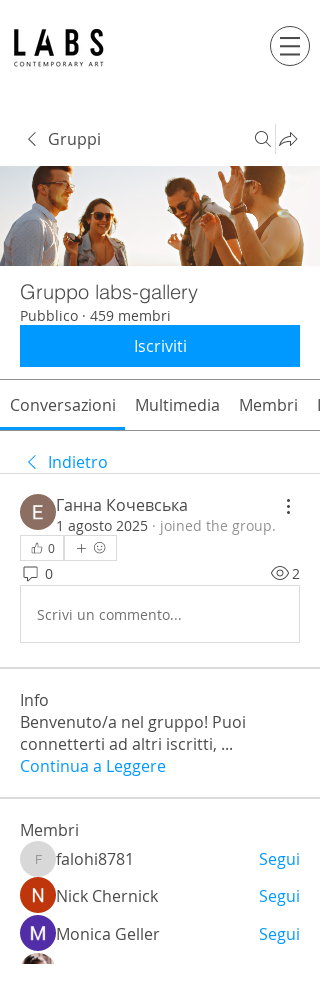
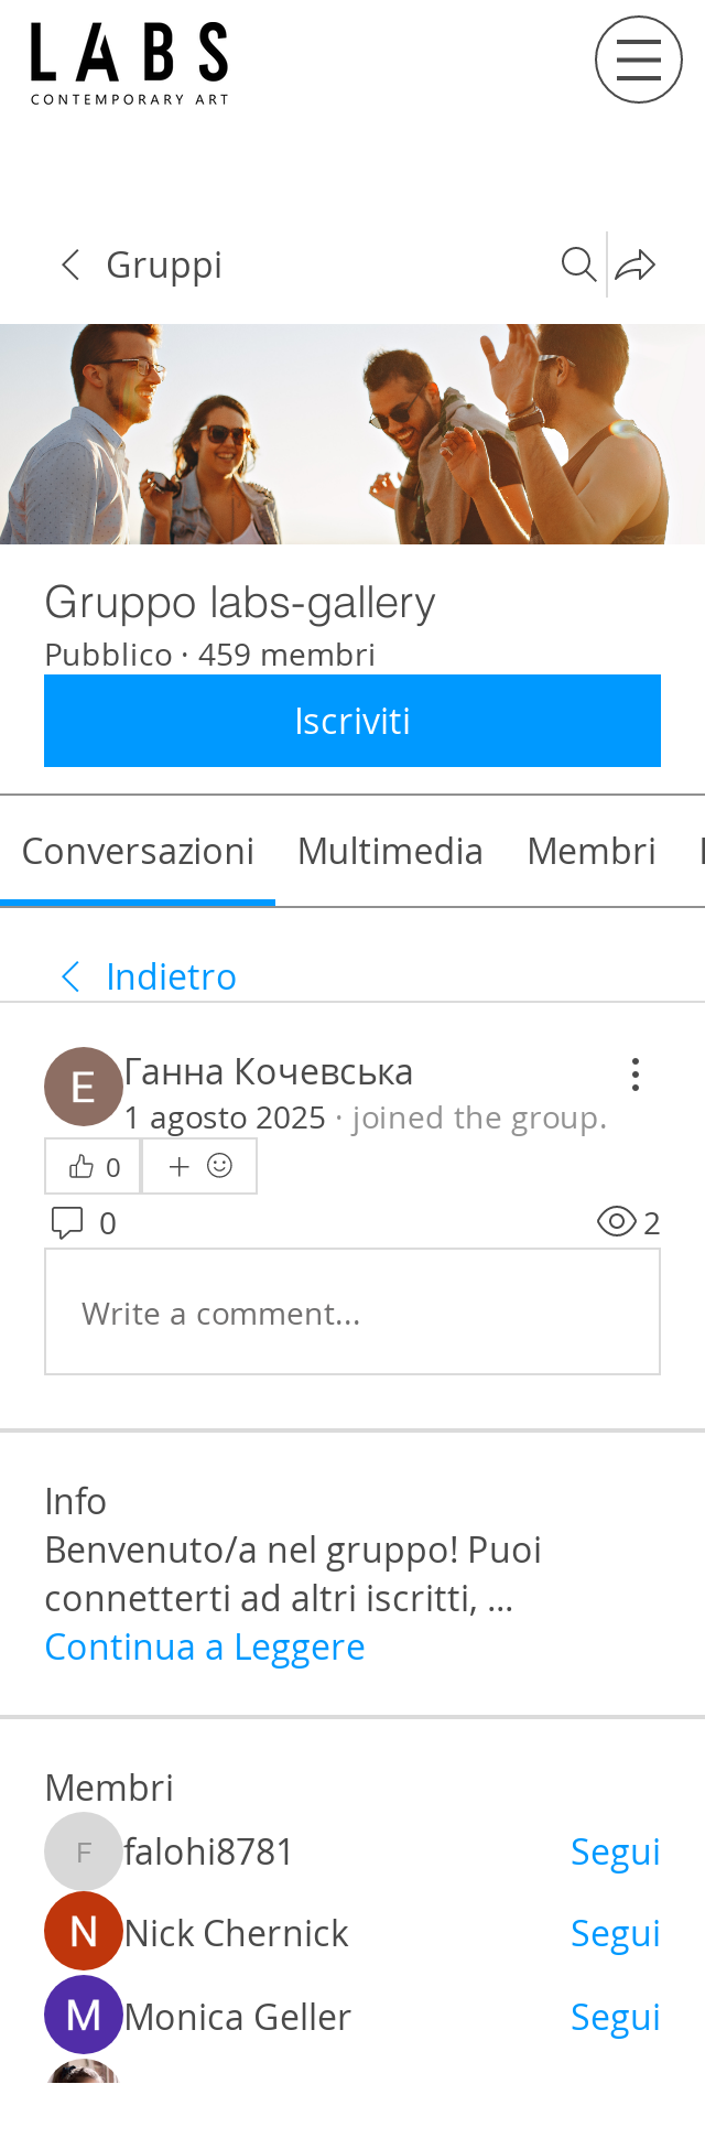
- Scrivi un commento...
+ Write a comment...
